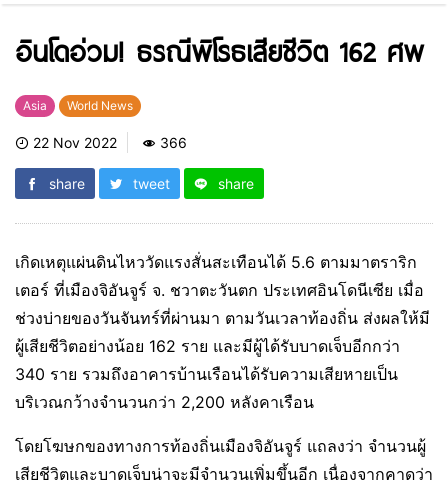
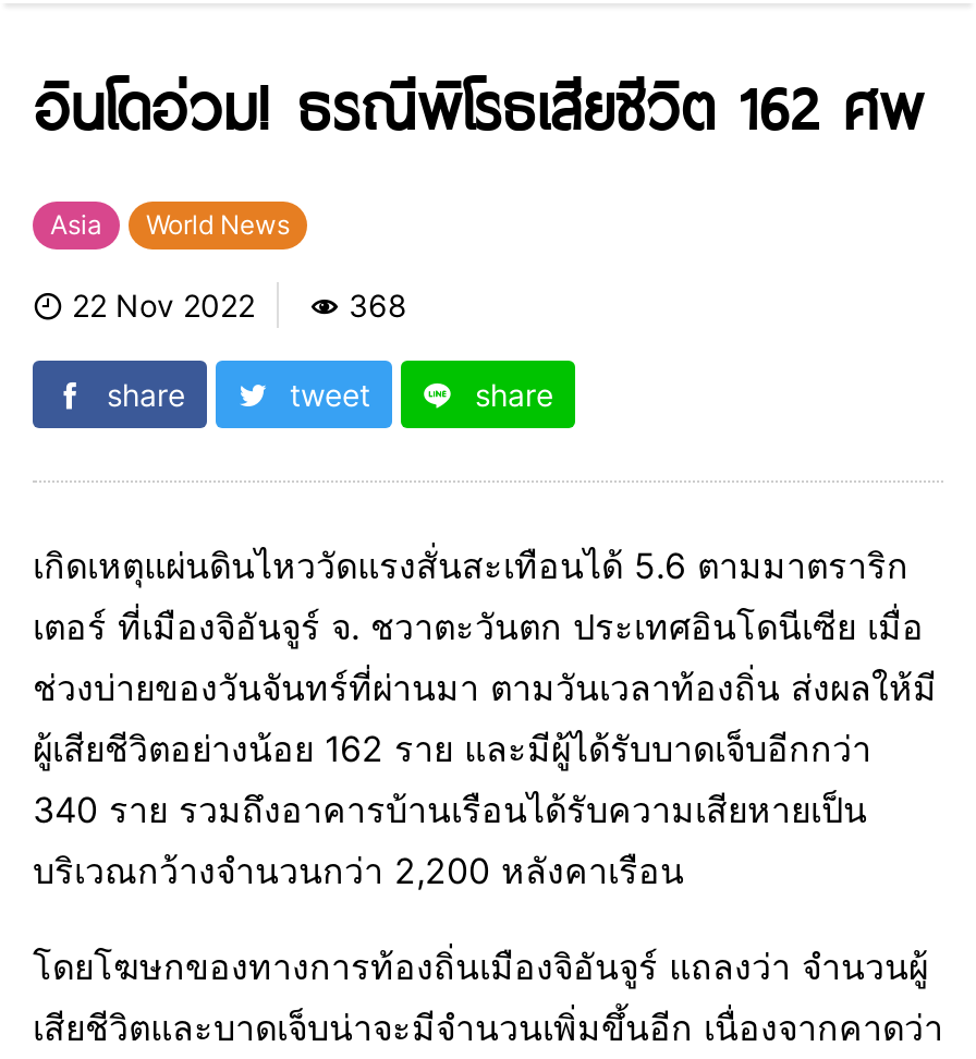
- 366
+ 368
